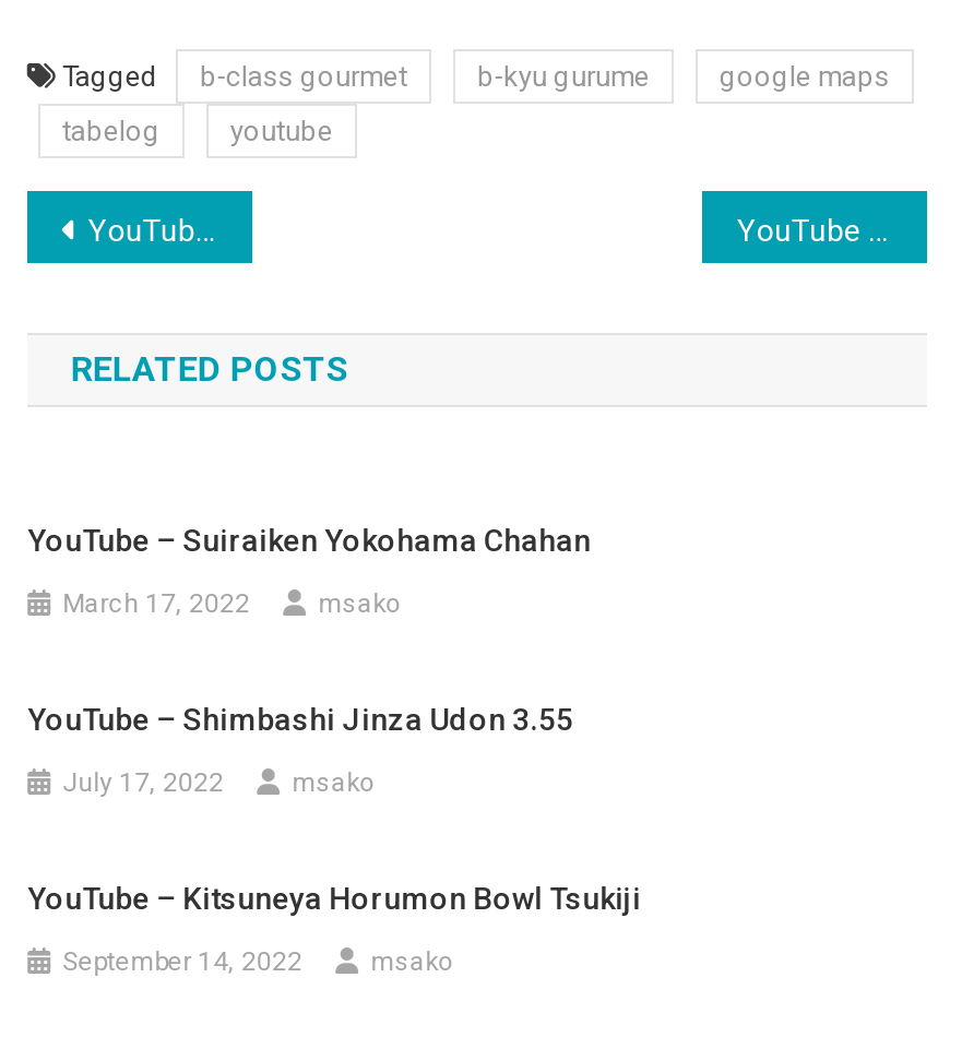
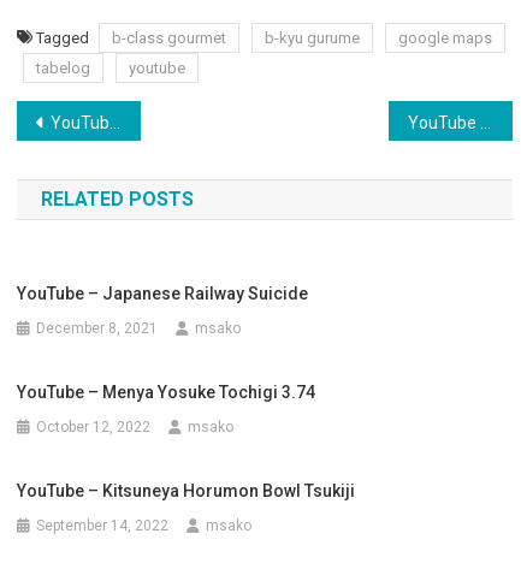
- YouTube – Suiraiken Yokohama Chahan
+ YouTube – Japanese Railway Suicide

- March 17, 2022
+ December 8, 2021

- YouTube – Shimbashi Jinza Udon 3.55
+ YouTube – Menya Yosuke Tochigi 3.74

- July 17, 2022
+ October 12, 2022
